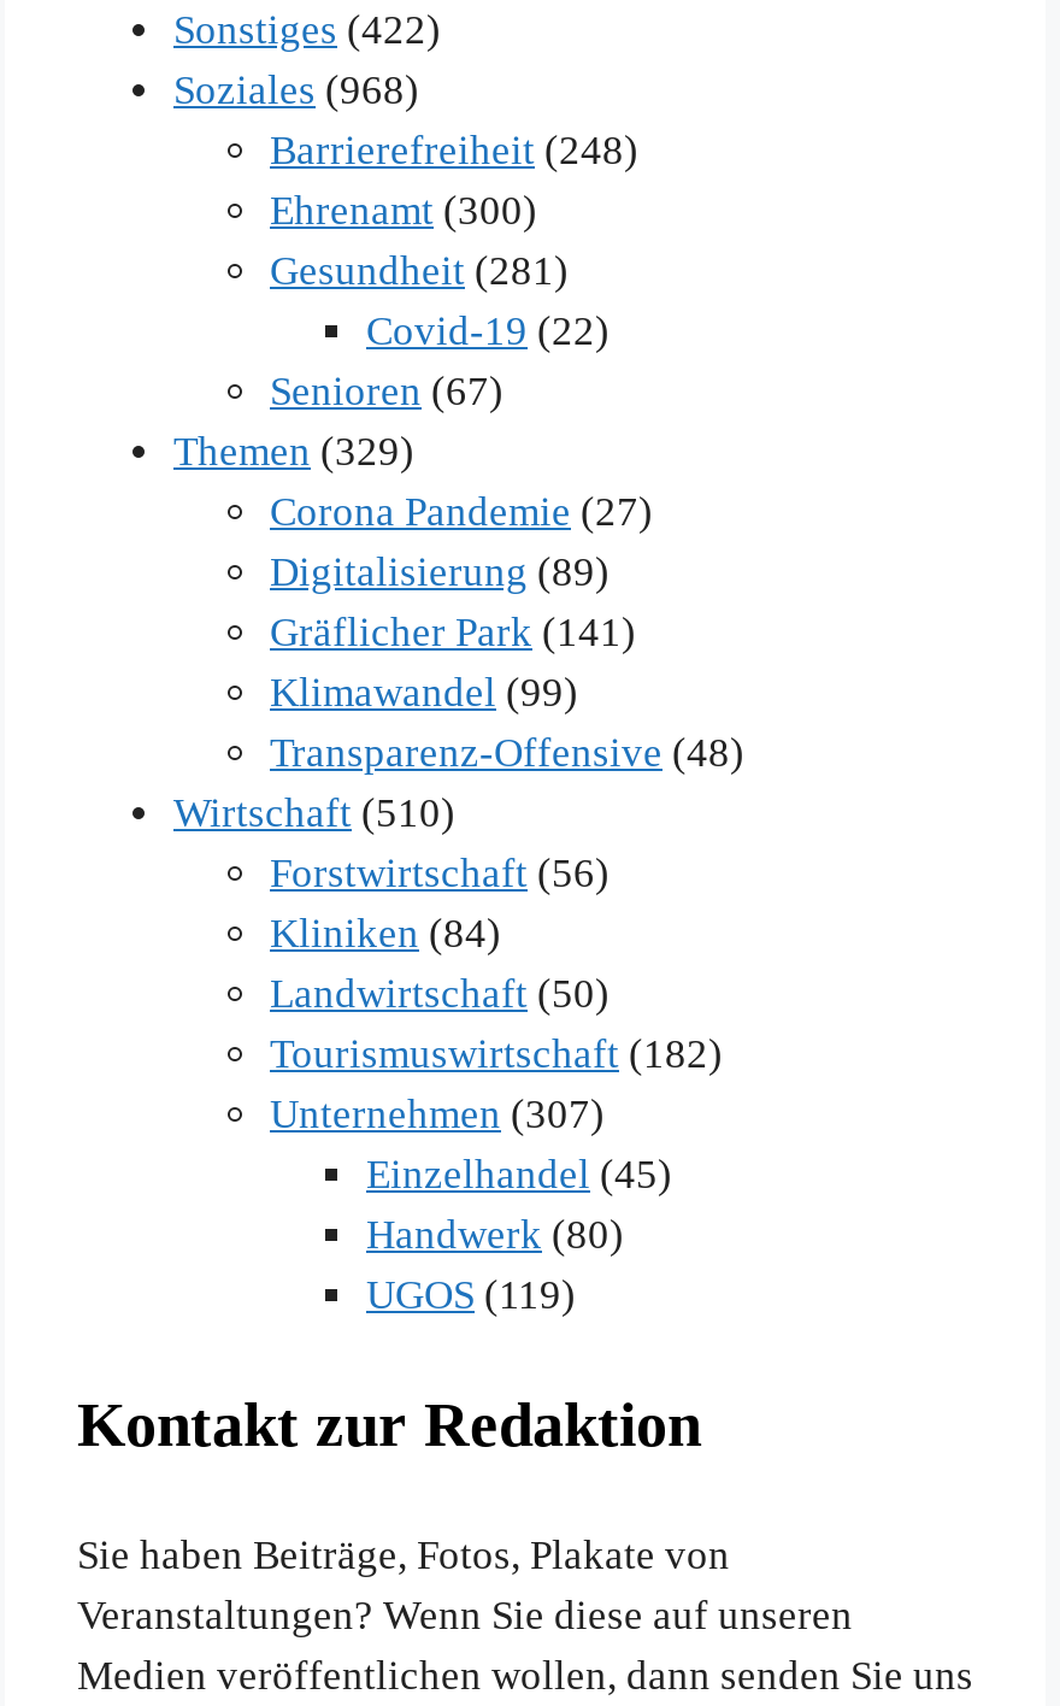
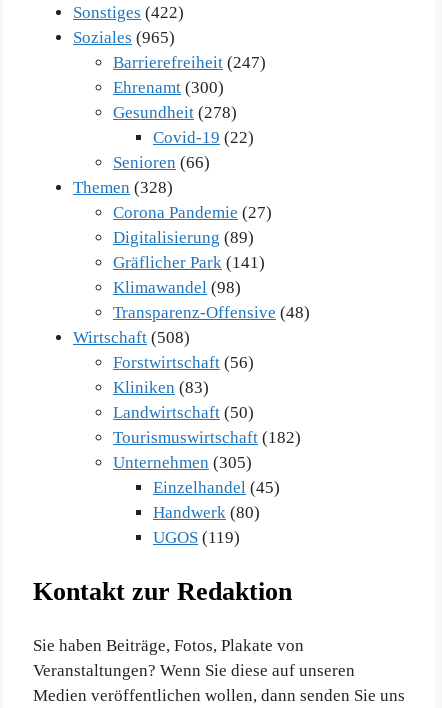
- Soziales (968)
+ Soziales (965)

- Barrierefreiheit (248)
+ Barrierefreiheit (247)

- Gesundheit (281)
+ Gesundheit (278)

- Senioren (67)
+ Senioren (66)

- Themen (329)
+ Themen (328)

- Klimawandel (99)
+ Klimawandel (98)

- Wirtschaft (510)
+ Wirtschaft (508)

- Kliniken (84)
+ Kliniken (83)

- Unternehmen (307)
+ Unternehmen (305)
